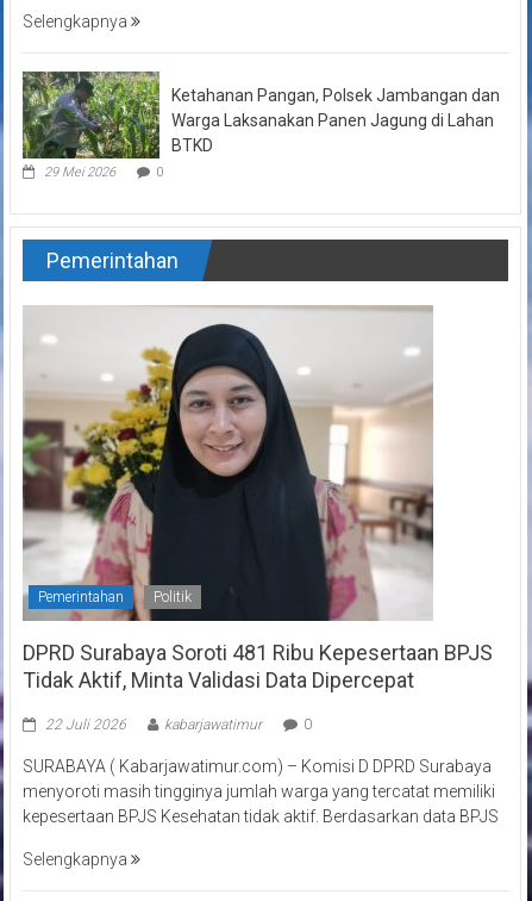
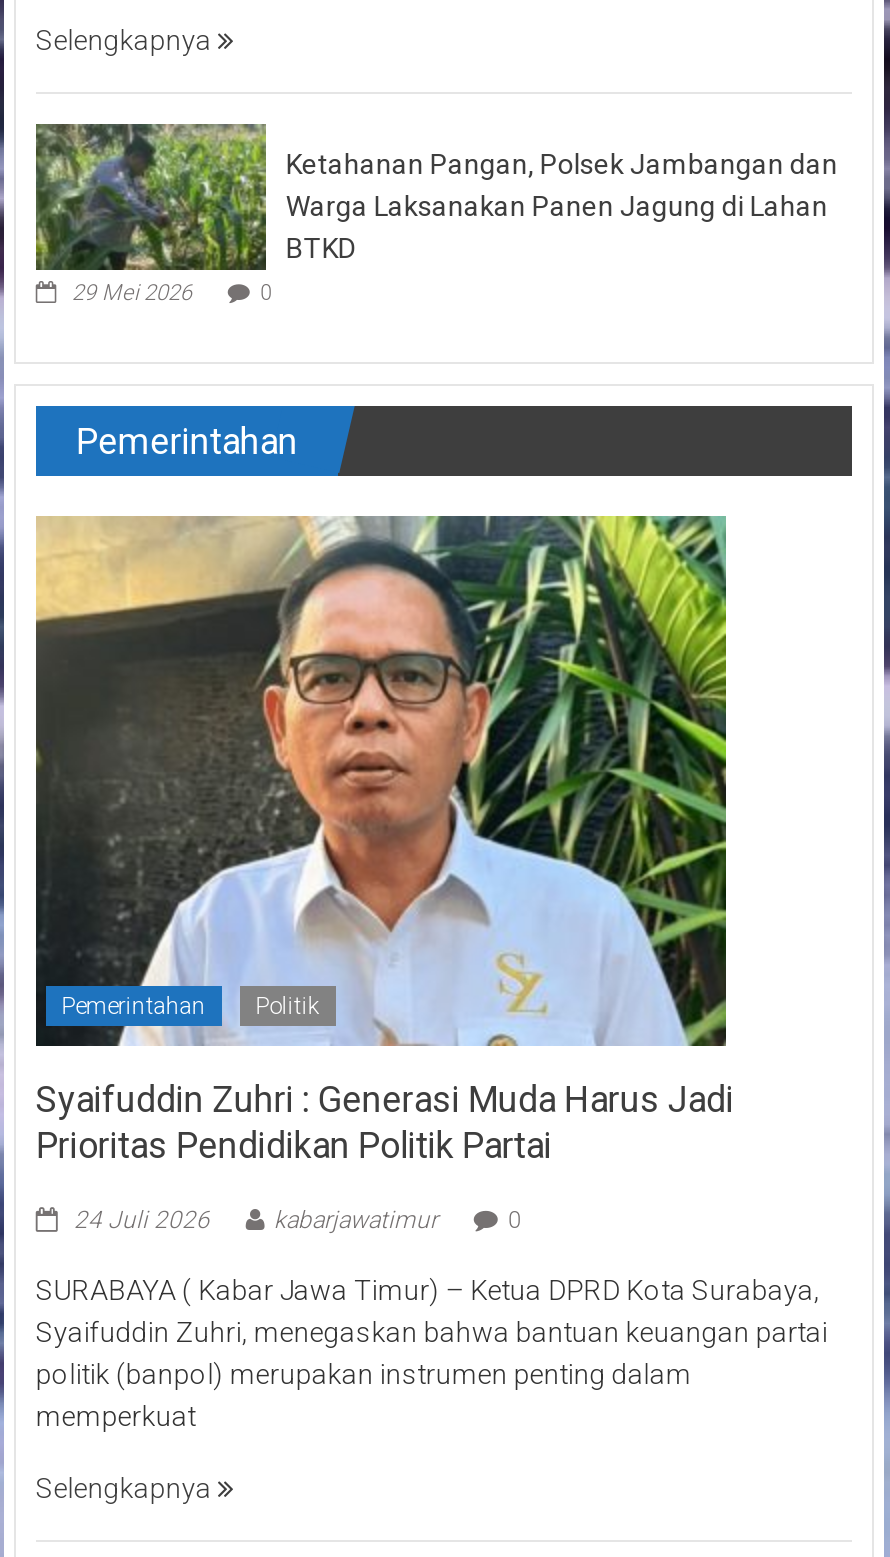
- [image]
- DPRD Surabaya Soroti 481 Ribu Kepesertaan BPJS
- Tidak Aktif, Minta Validasi Data Dipercepat
+ [image]
+ Syaifuddin Zuhri : Generasi Muda Harus Jadi
+ Prioritas Pendidikan Politik Partai

- 22 Juli 2026
+ 24 Juli 2026

- SURABAYA ( Kabarjawatimur.com) – Komisi D DPRD Surabaya
- menyoroti masih tingginya jumlah warga yang tercatat memiliki
- kepesertaan BPJS Kesehatan tidak aktif. Berdasarkan data BPJS
+ SURABAYA ( Kabar Jawa Timur) – Ketua DPRD Kota Surabaya,
+ Syaifuddin Zuhri, menegaskan bahwa bantuan keuangan partai
+ politik (banpol) merupakan instrumen penting dalam
+ memperkuat
